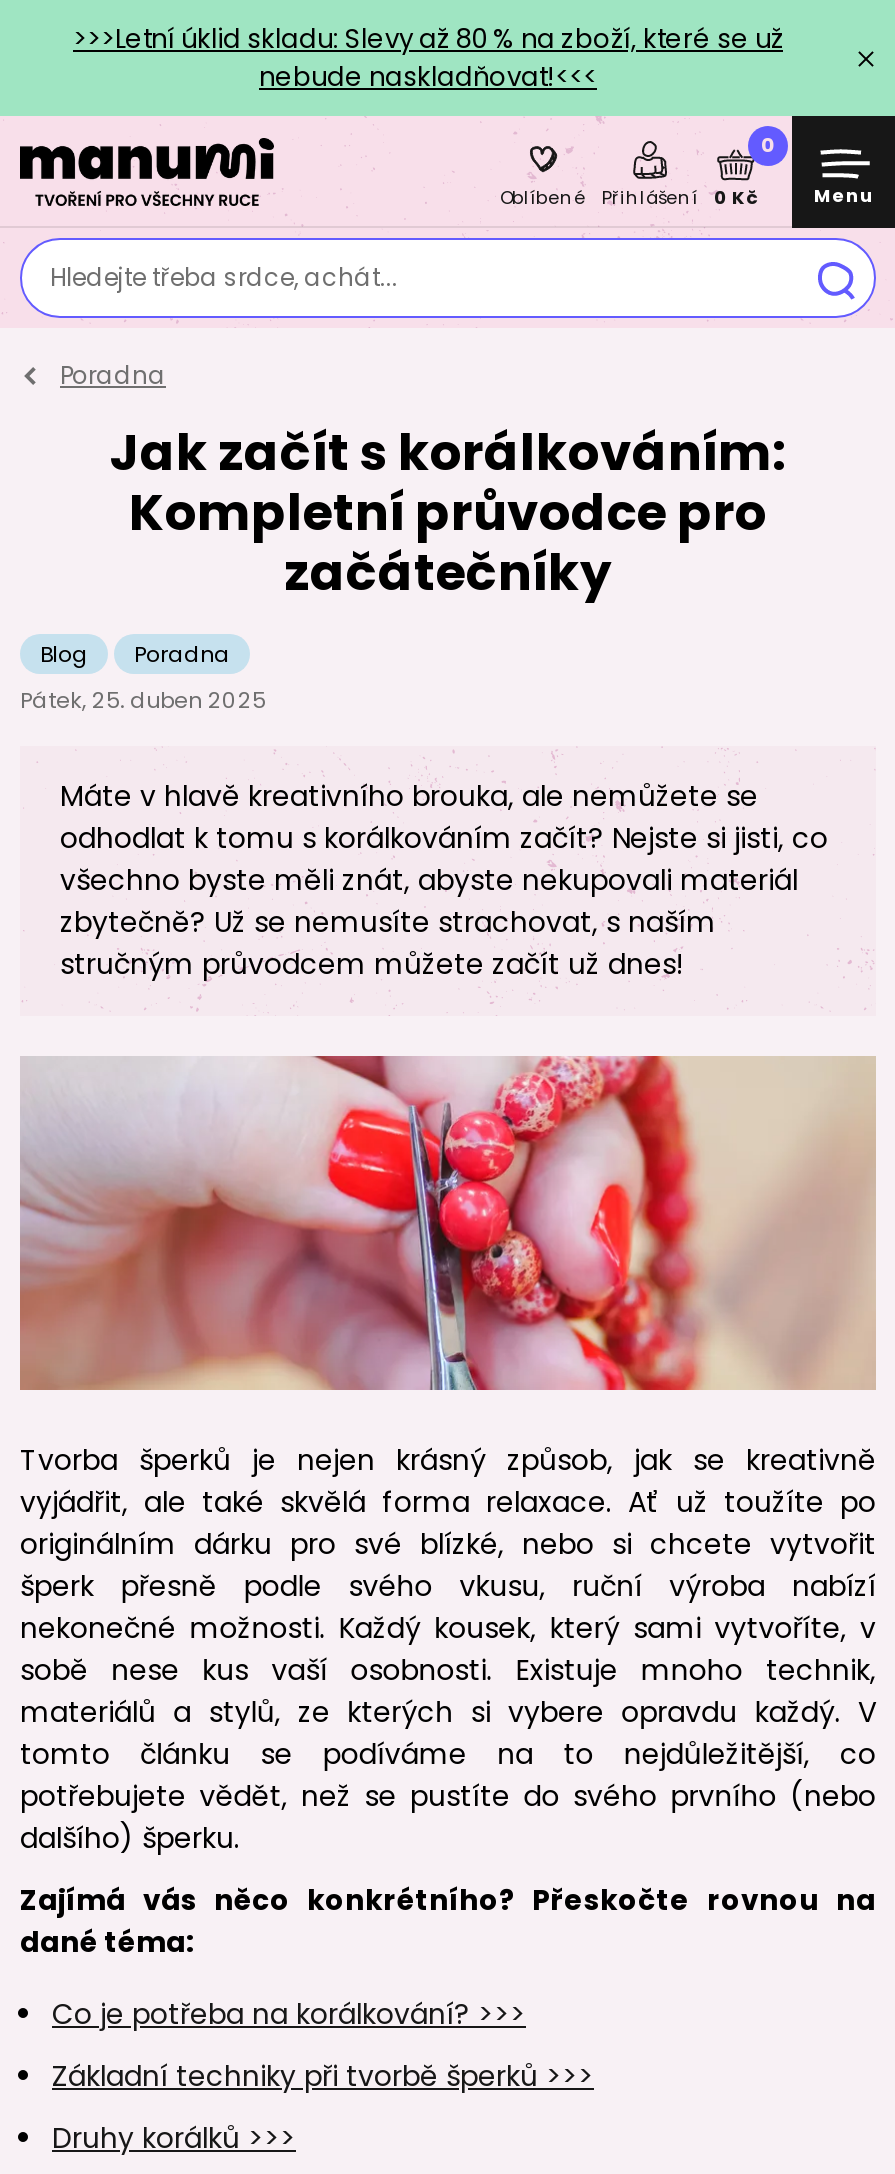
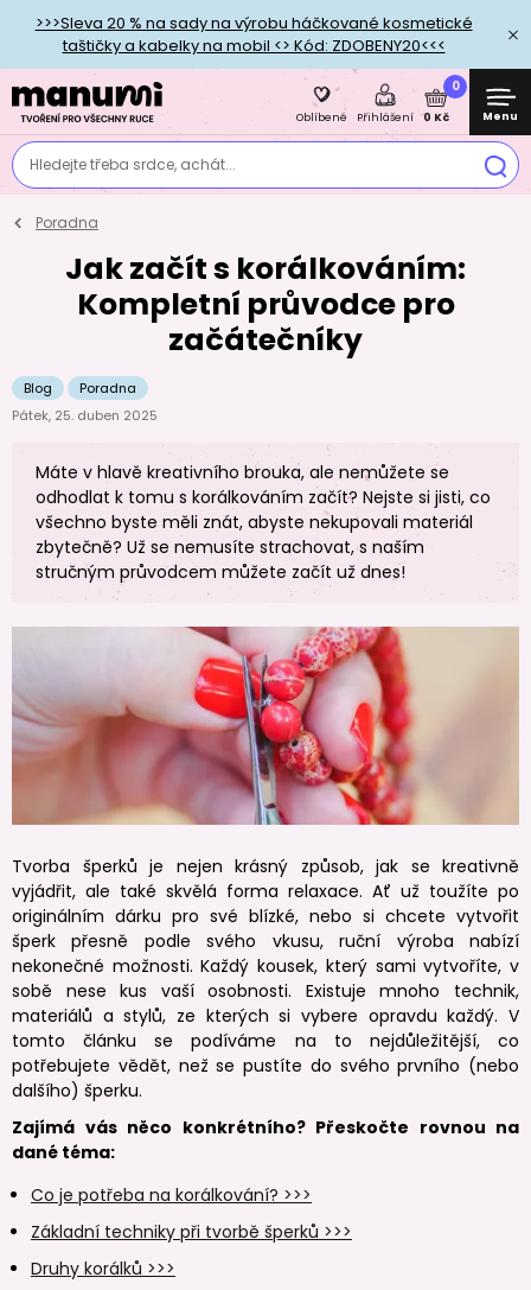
- >>>Letní úklid skladu: Slevy až 80 % na zboží, které se už
- nebude naskladňovat!<<<
+ >>>Sleva 20 % na sady na výrobu háčkované kosmetické
+ taštičky a kabelky na mobil <> Kód: ZDOBENY20<<<
